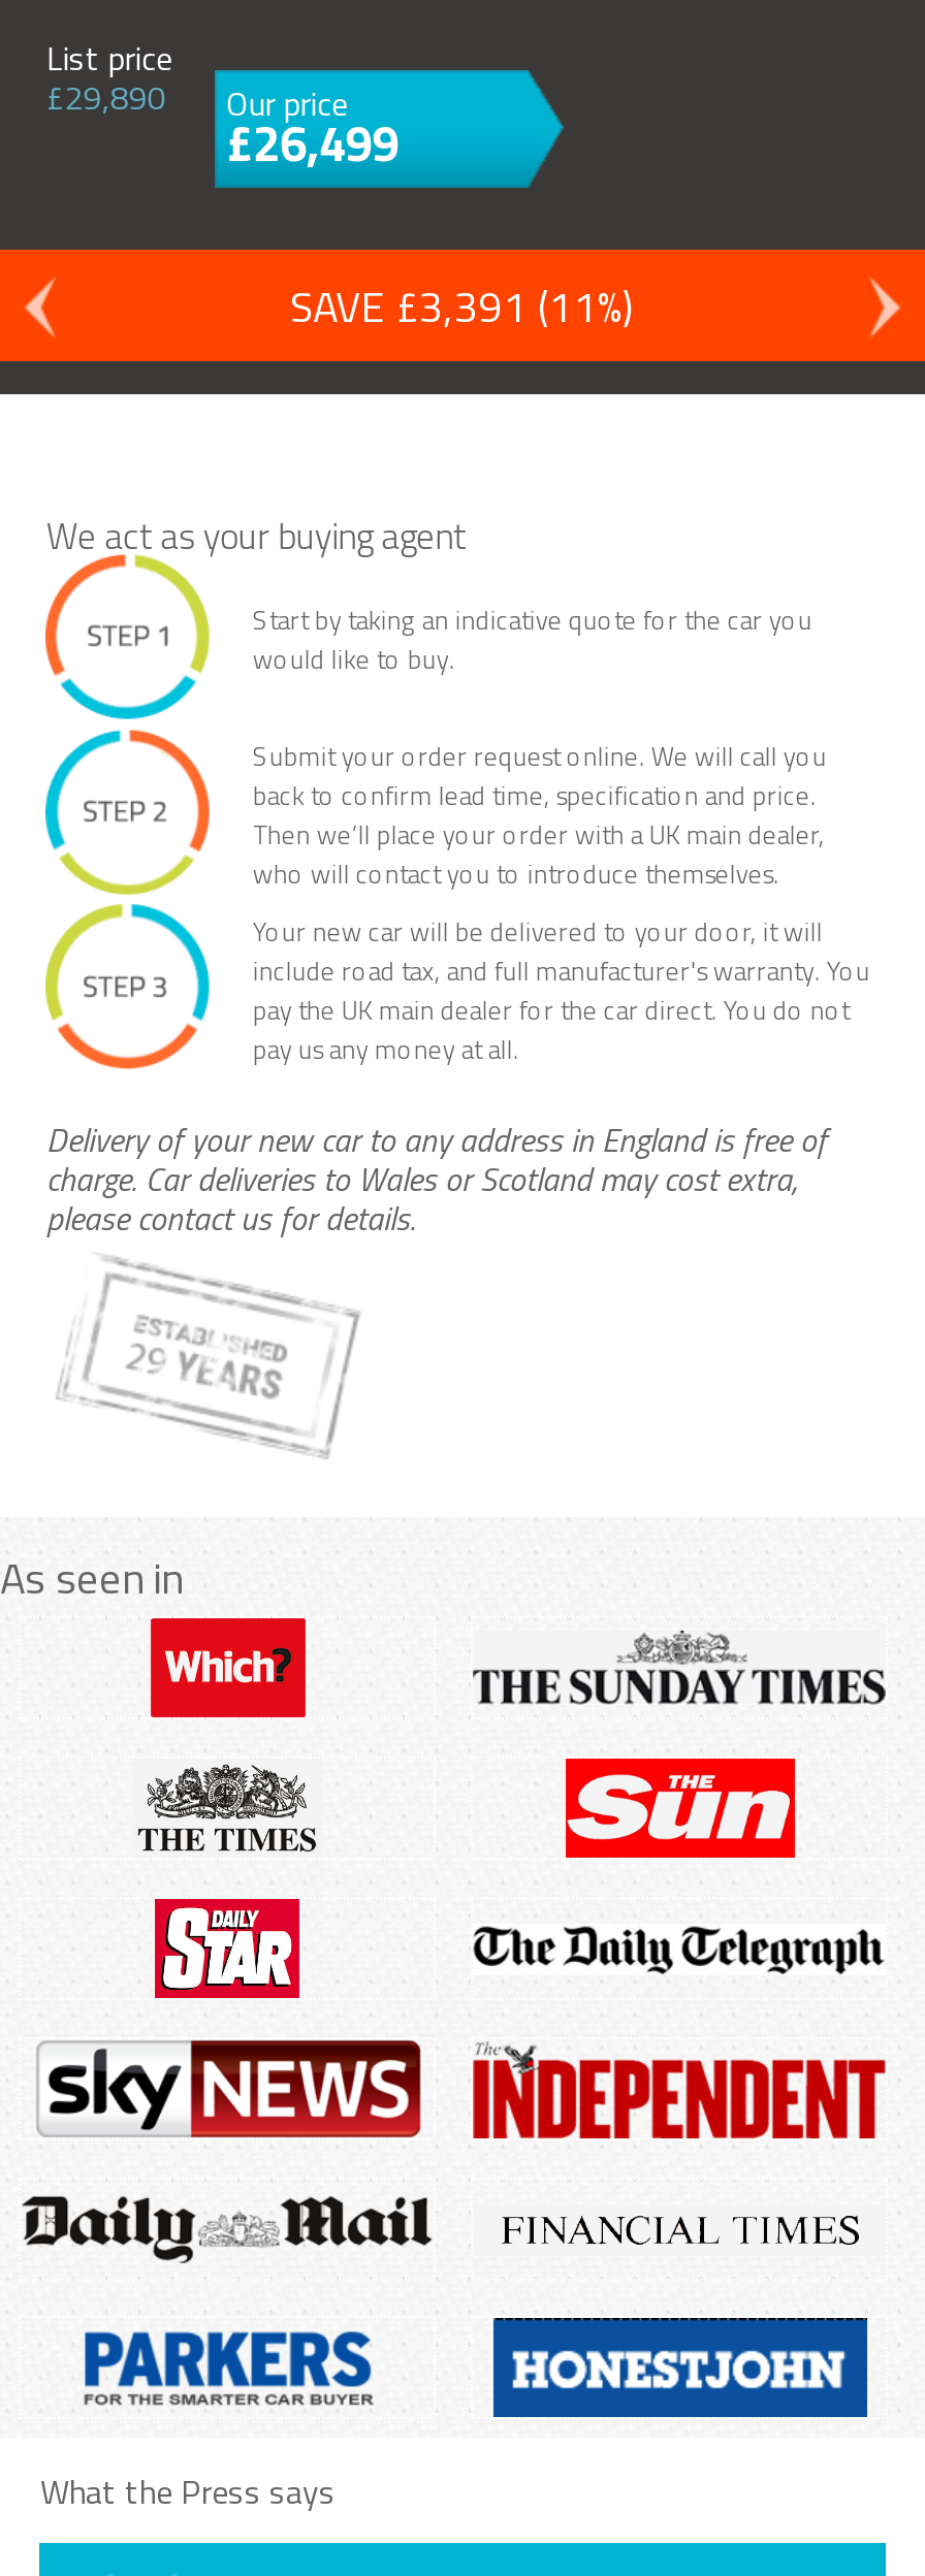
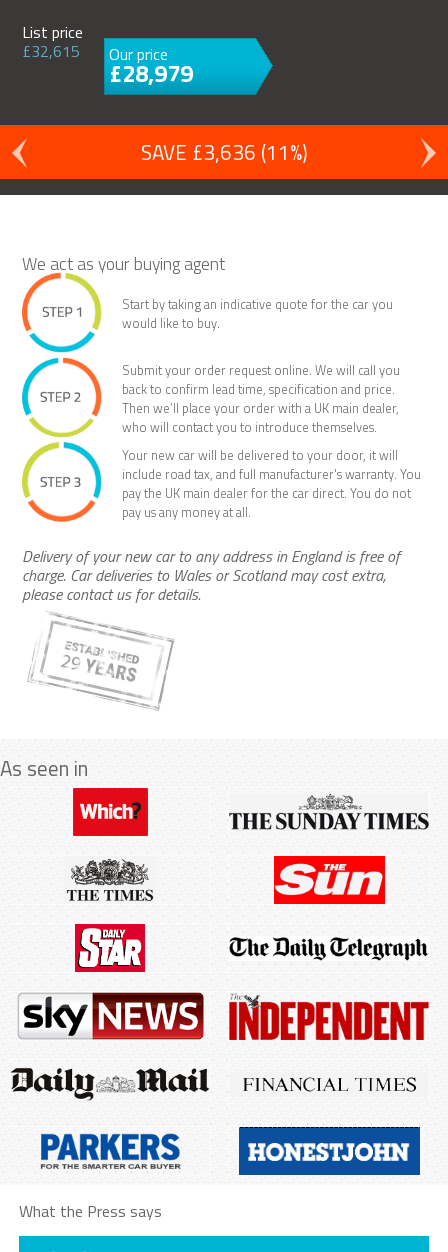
- £29,890 Our price
+ £32,615 Our price

- £26,499
+ £28,979

- SAVE £3,391 (11%)
+ SAVE £3,636 (11%)
